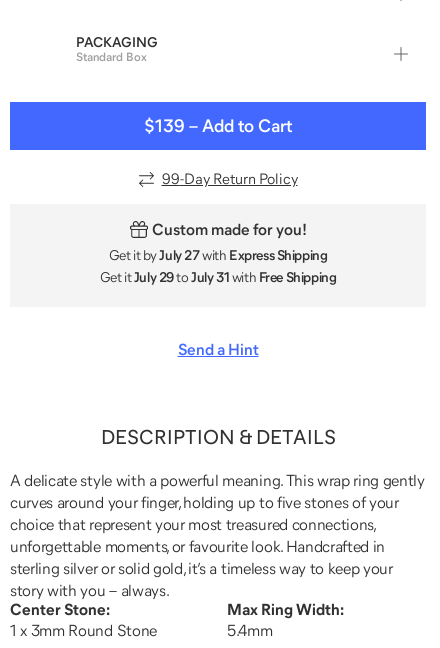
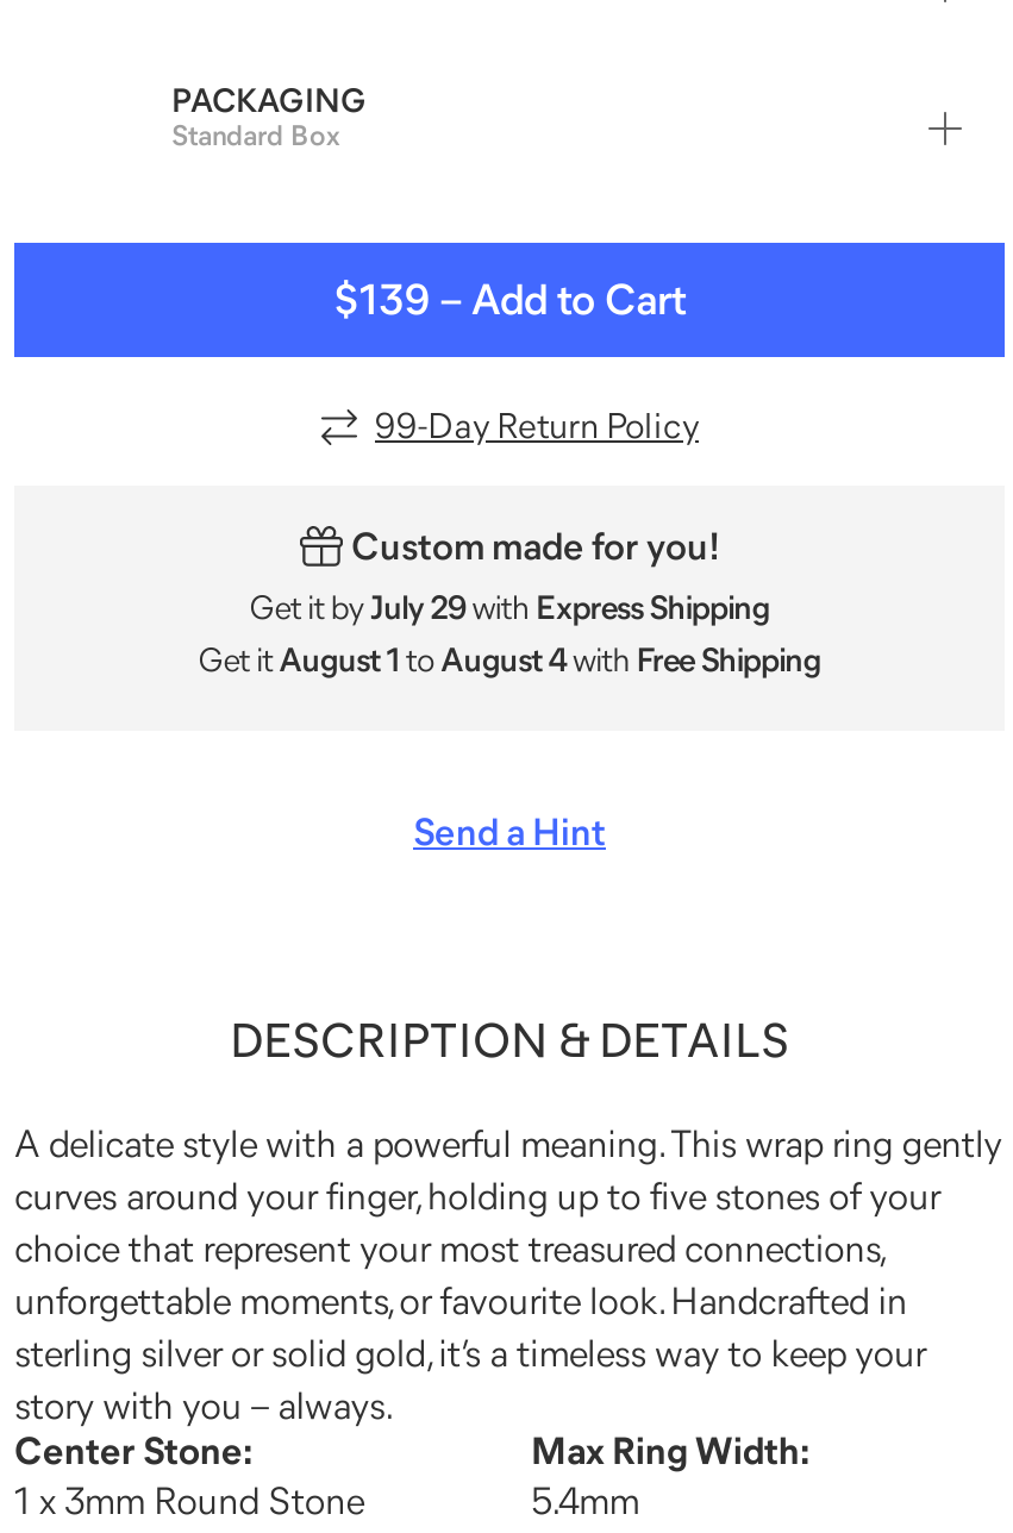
- Get it by July 27 with Express Shipping
+ Get it by July 29 with Express Shipping

- Get it July 29 to July 31 with Free Shipping
+ Get it August 1 to August 4 with Free Shipping
